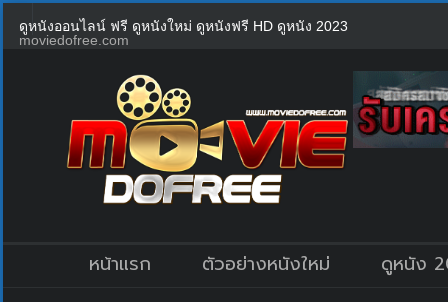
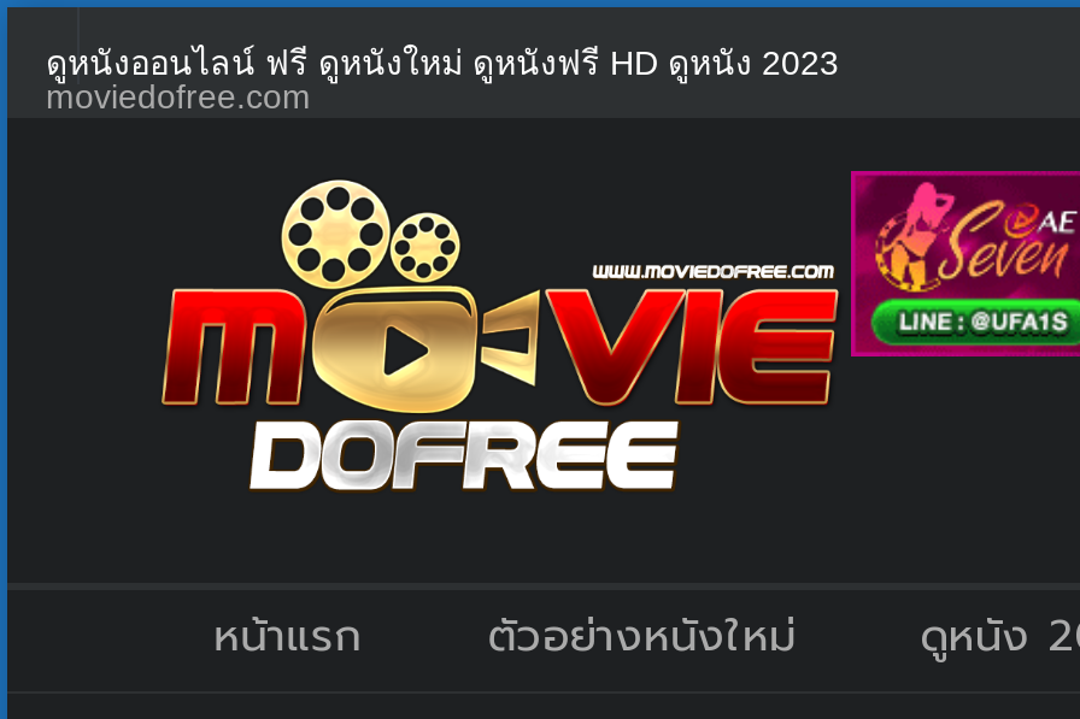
- [image]
+ [image]
